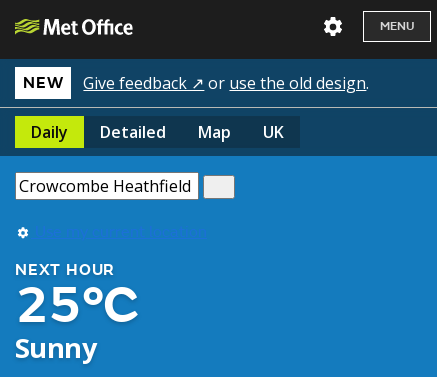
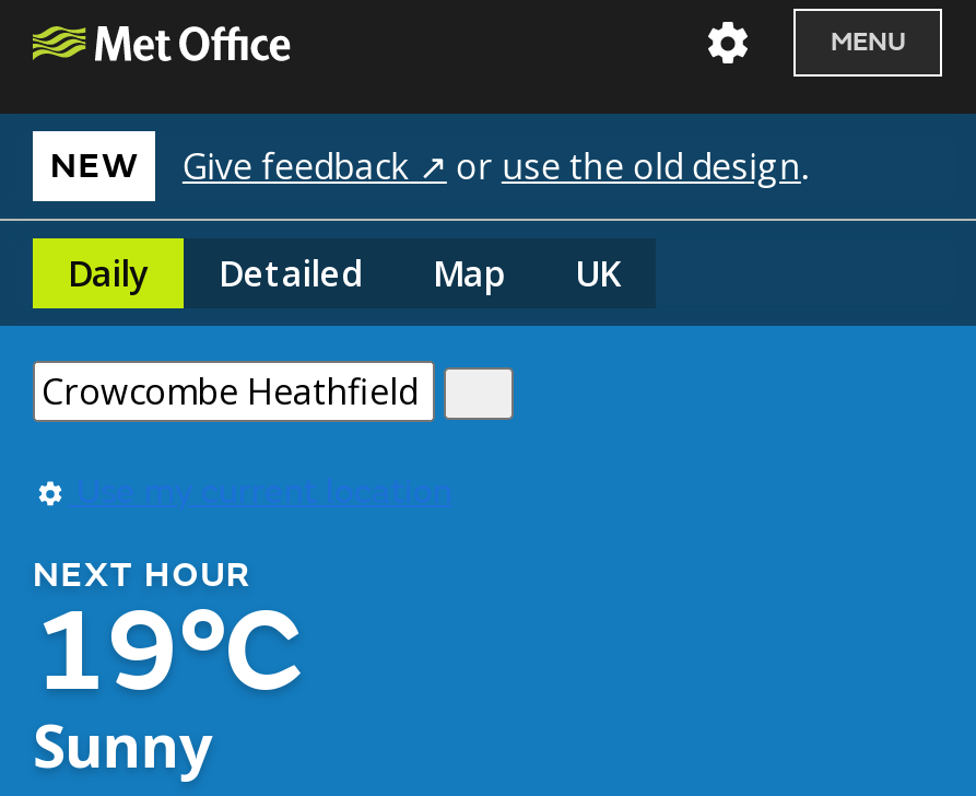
- 25°C
+ 19°C
